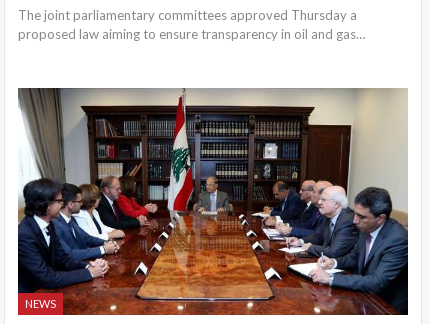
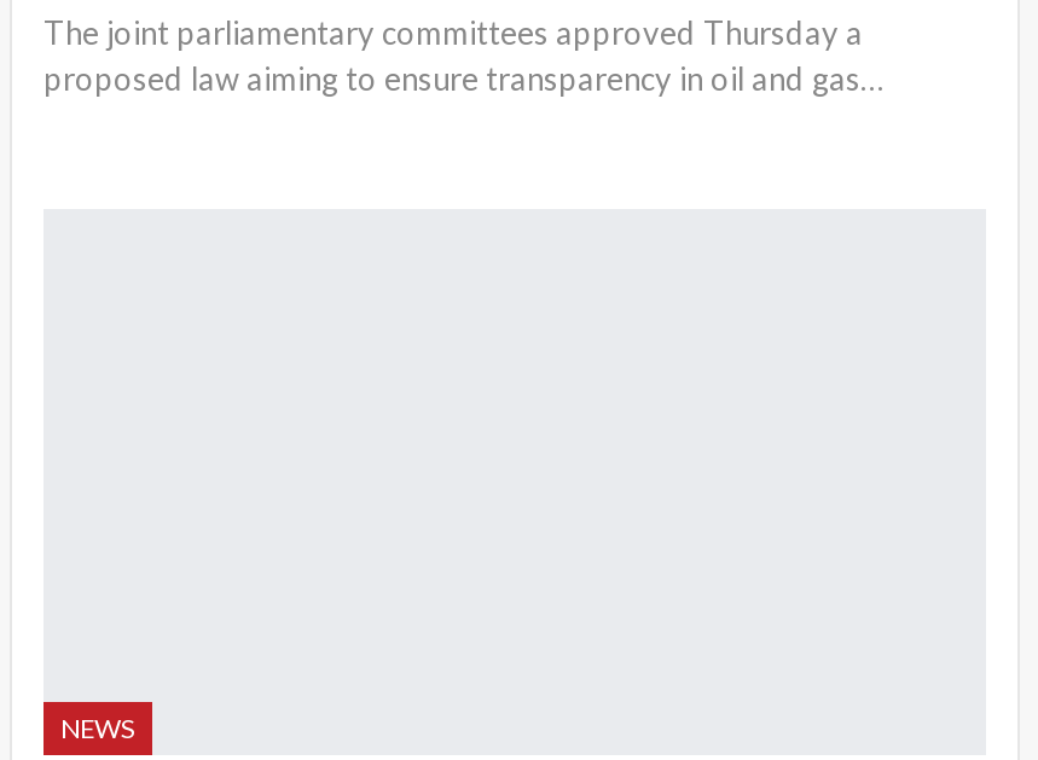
- [image]
